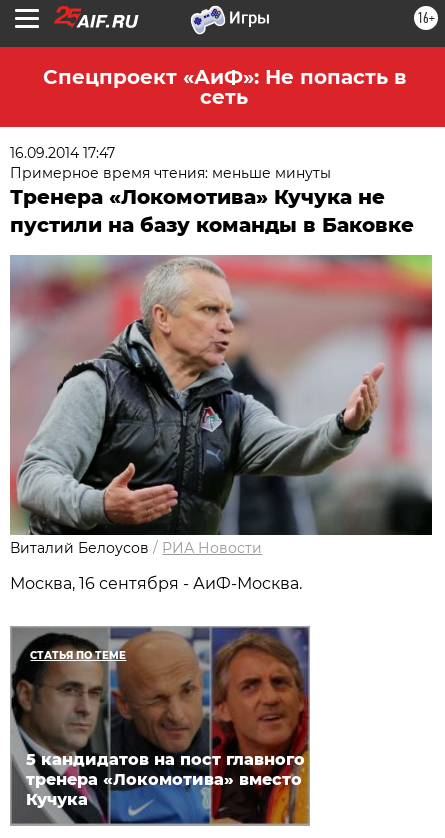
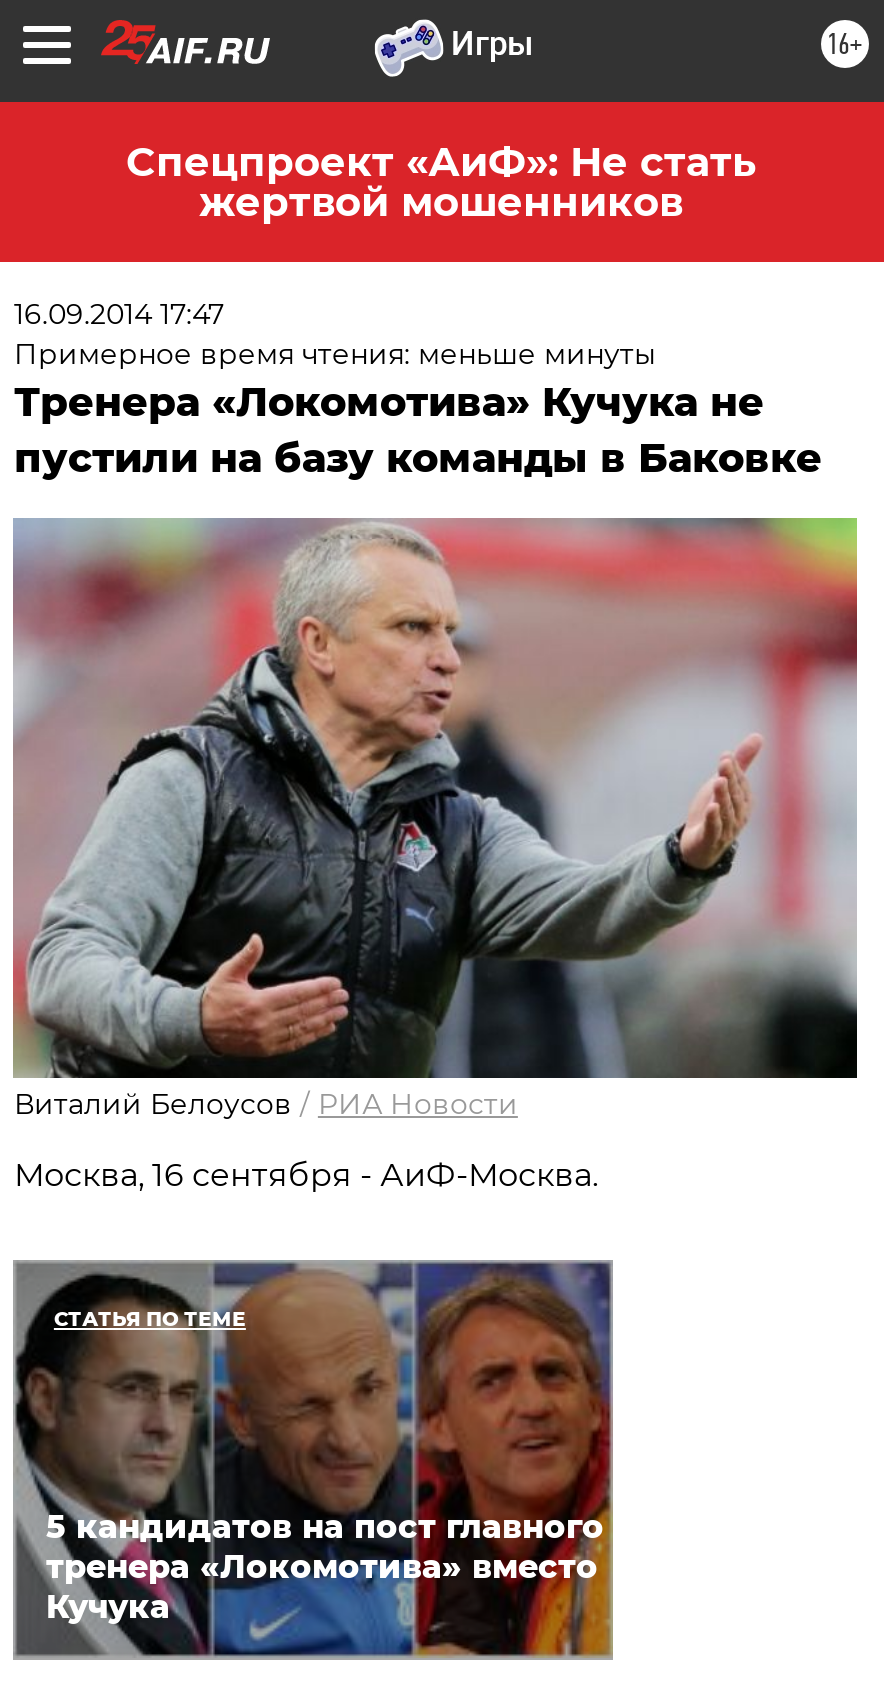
- Спецпроект «АиФ»: Не попасть в
- сеть
+ Спецпроект «АиФ»: Не стать
+ жертвой мошенников
